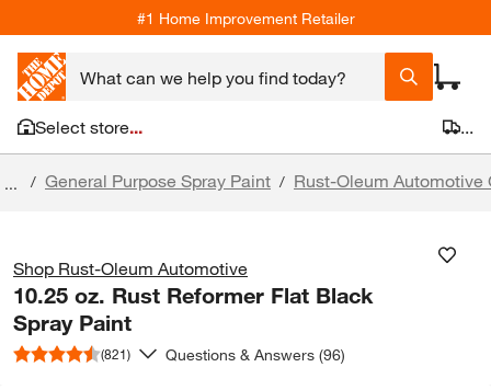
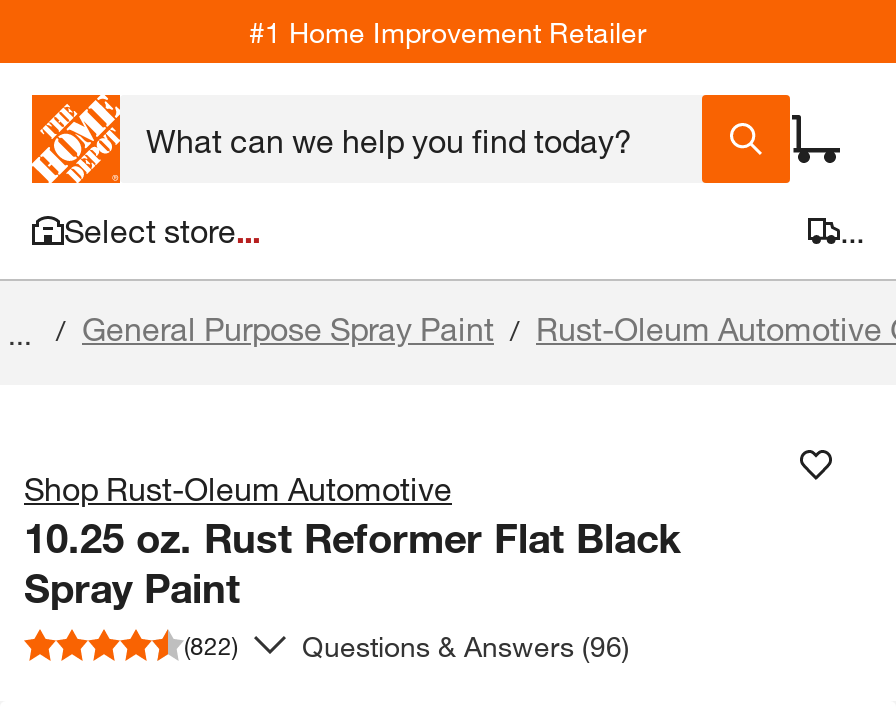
- (821) Questions & Answers (96)
+ (822) Questions & Answers (96)
